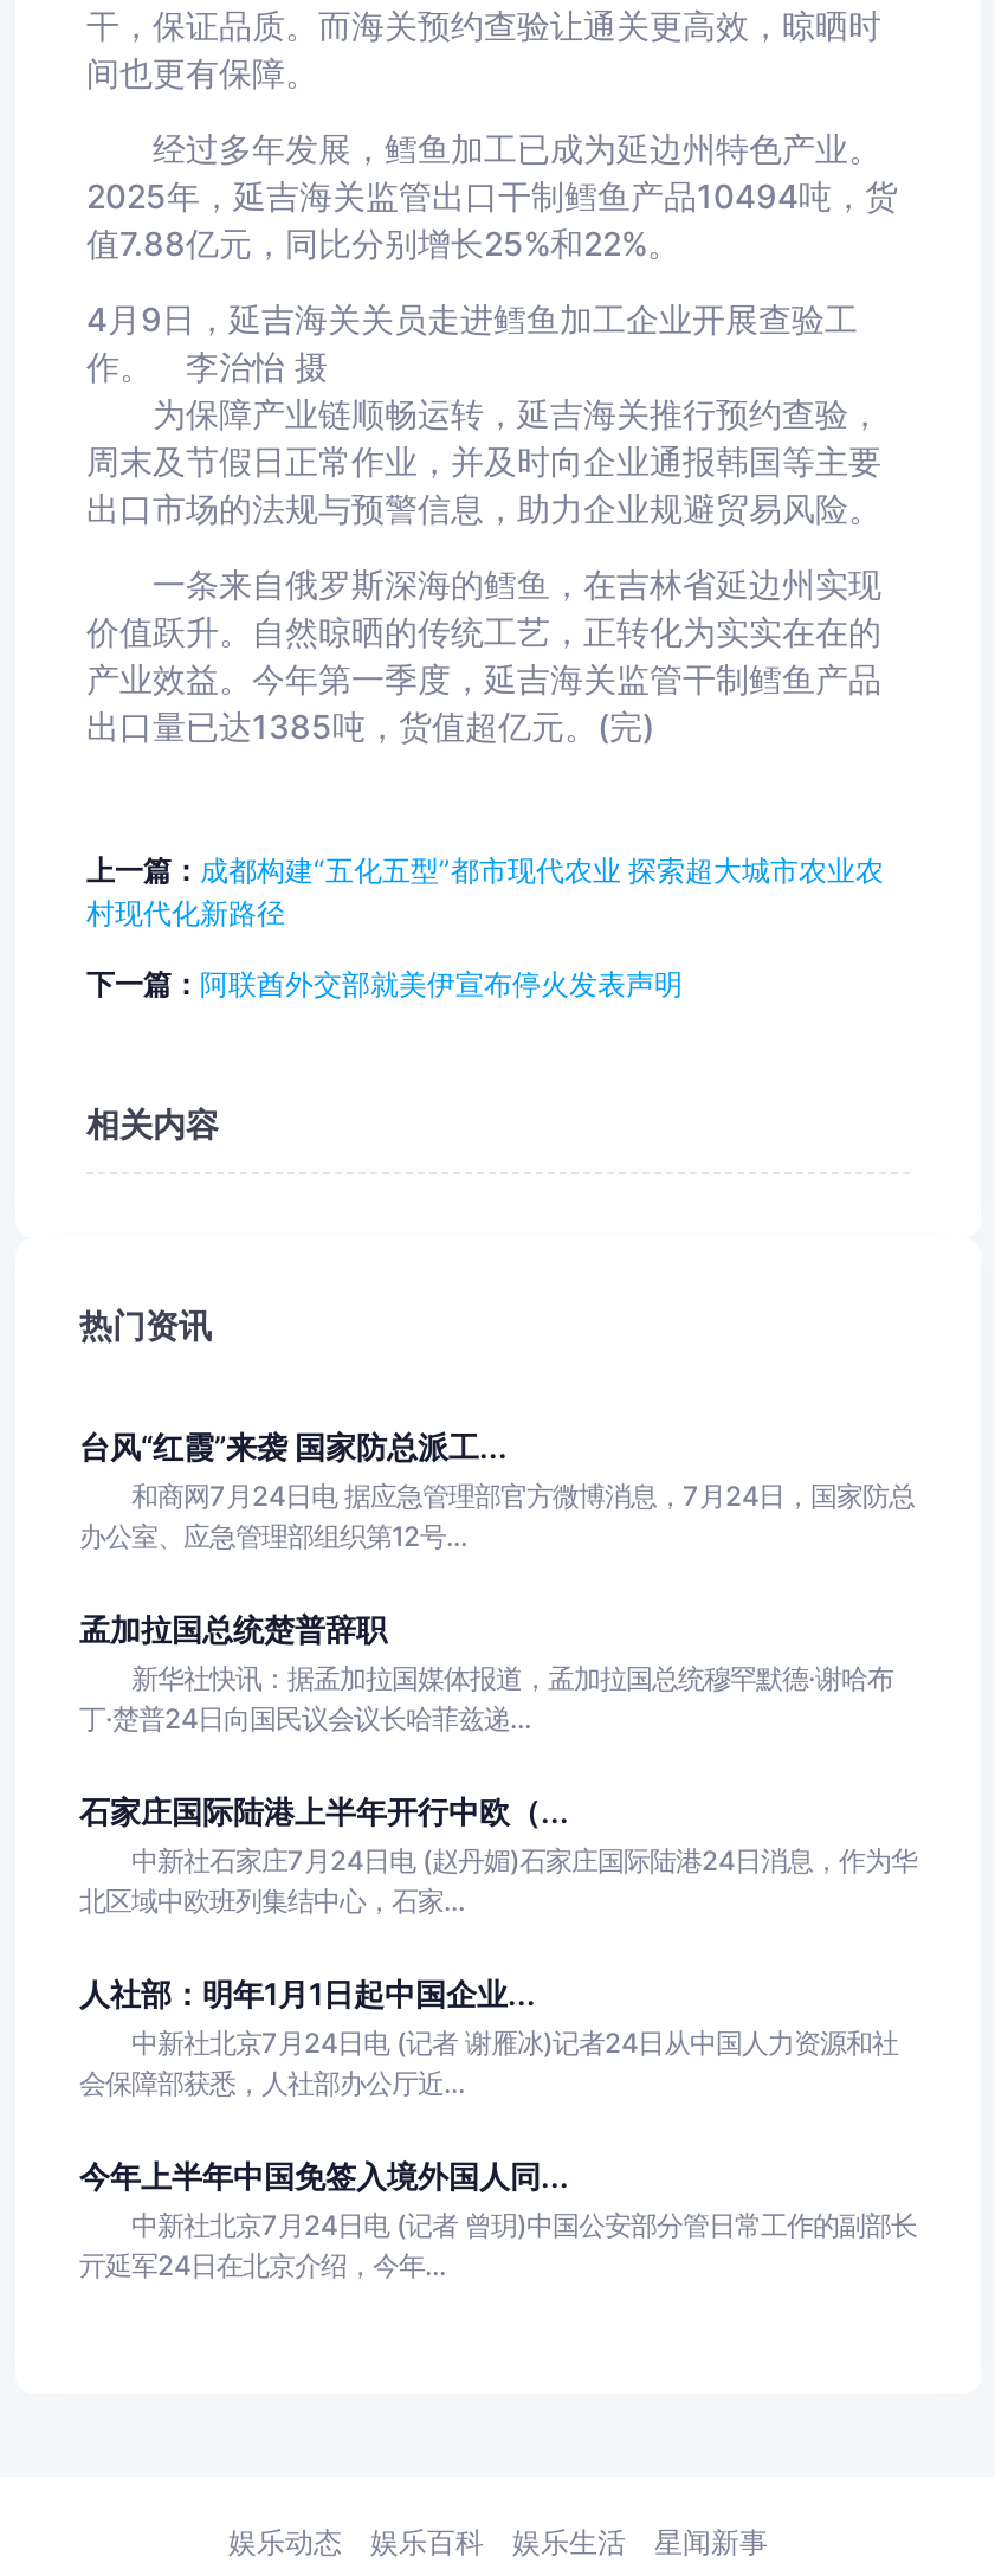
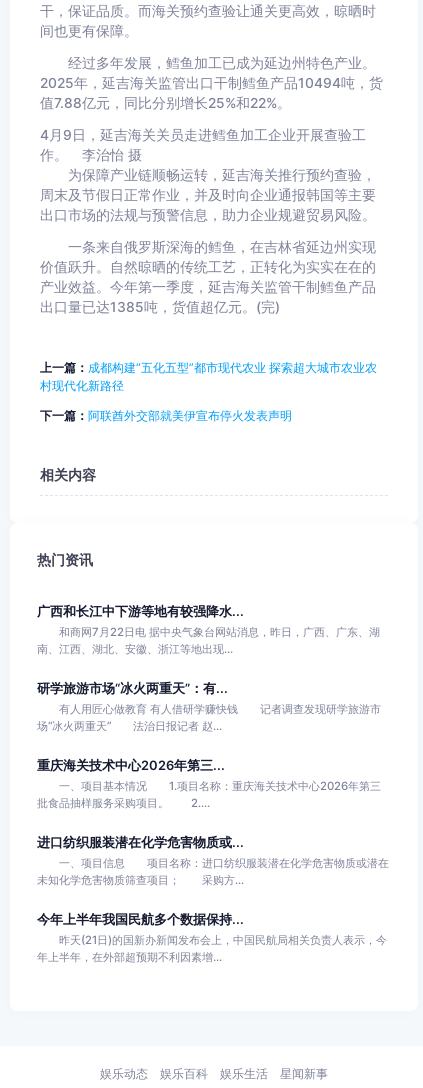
- 台风“红霞”来袭 国家防总派工...
- 和商网7月24日电 据应急管理部官方微博消息，7月24日，国家防总
- 办公室、应急管理部组织第12号...
+ 广西和长江中下游等地有较强降水...
+ 和商网7月22日电 据中央气象台网站消息，昨日，广西、广东、湖
+ 南、江西、湖北、安徽、浙江等地出现...

- 孟加拉国总统楚普辞职
- 新华社快讯：据孟加拉国媒体报道，孟加拉国总统穆罕默德·谢哈布
- 丁·楚普24日向国民议会议长哈菲兹递...
+ 研学旅游市场“冰火两重天”：有...
+ 有人用匠心做教育 有人借研学赚快钱 记者调查发现研学旅游市
+ 场“冰火两重天” 法治日报记者 赵...

- 石家庄国际陆港上半年开行中欧（...
- 中新社石家庄7月24日电 (赵丹媚)石家庄国际陆港24日消息，作为华
- 北区域中欧班列集结中心，石家...
+ 重庆海关技术中心2026年第三...
+ 一、项目基本情况 1.项目名称：重庆海关技术中心2026年第三
+ 批食品抽样服务采购项目。 2....

- 人社部：明年1月1日起中国企业...
- 中新社北京7月24日电 (记者 谢雁冰)记者24日从中国人力资源和社
- 会保障部获悉，人社部办公厅近...
+ 进口纺织服装潜在化学危害物质或...
+ 一、项目信息 项目名称：进口纺织服装潜在化学危害物质或潜在
+ 未知化学危害物质筛查项目； 采购方...

- 今年上半年中国免签入境外国人同...
- 中新社北京7月24日电 (记者 曾玥)中国公安部分管日常工作的副部长
- 亓延军24日在北京介绍，今年...
+ 今年上半年我国民航多个数据保持...
+ 昨天(21日)的国新办新闻发布会上，中国民航局相关负责人表示，今
+ 年上半年，在外部超预期不利因素增...
